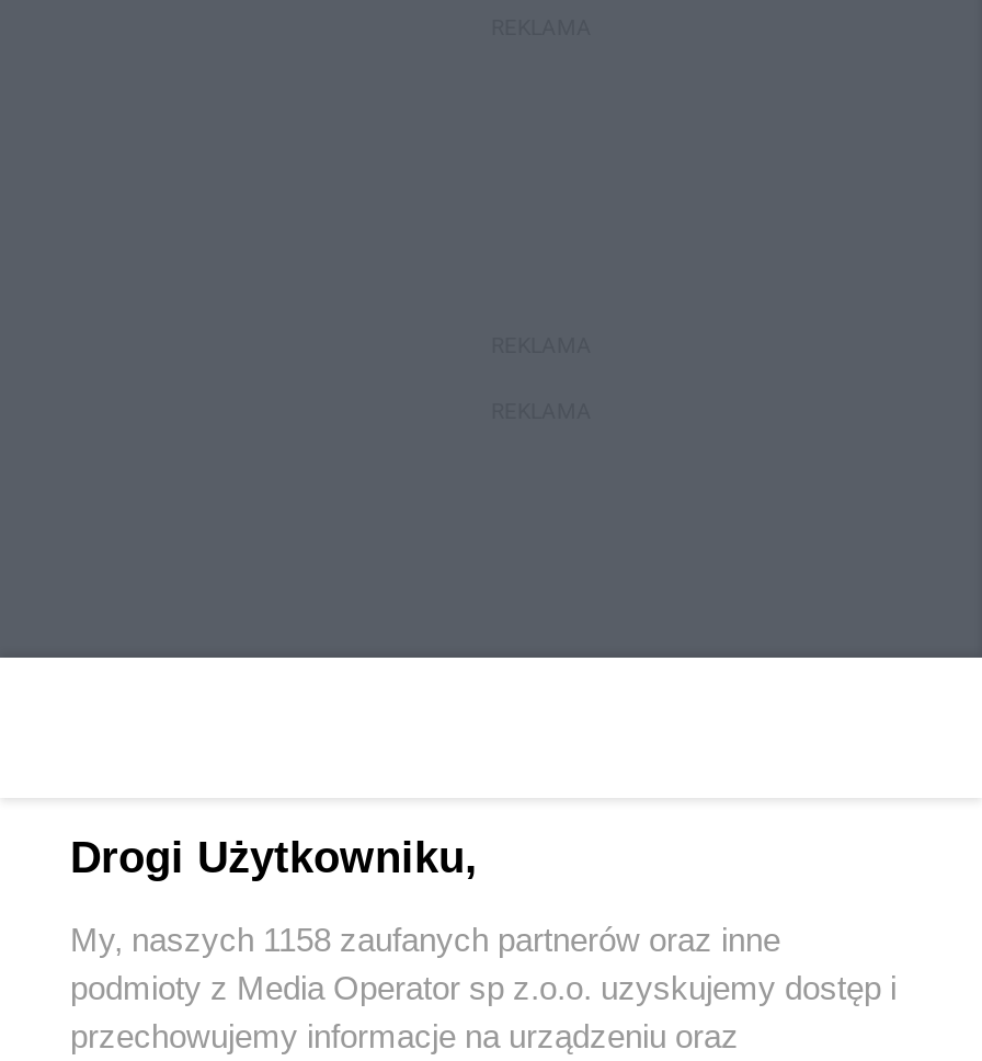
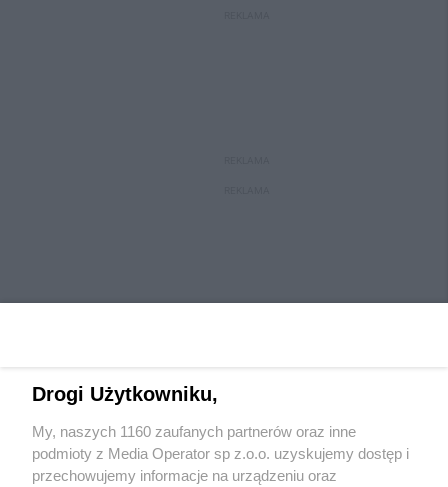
- My, naszych 1158 zaufanych partnerów oraz inne
+ My, naszych 1160 zaufanych partnerów oraz inne
